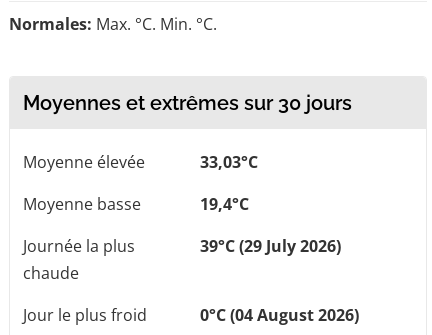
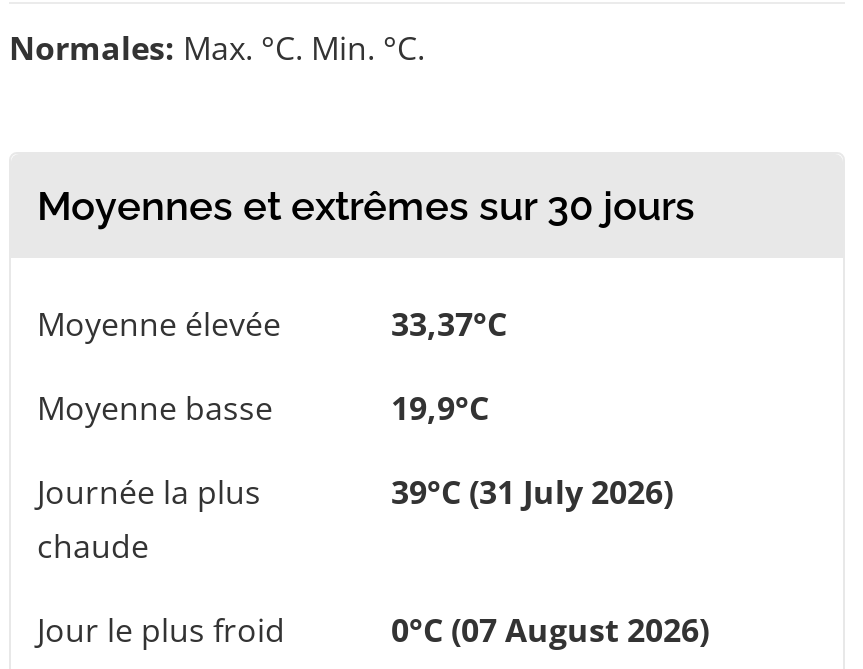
- 33,03°C
+ 33,37°C

- 19,4°C
+ 19,9°C

- 39°C (29 July 2026)
+ 39°C (31 July 2026)

- 0°C (04 August 2026)
+ 0°C (07 August 2026)
